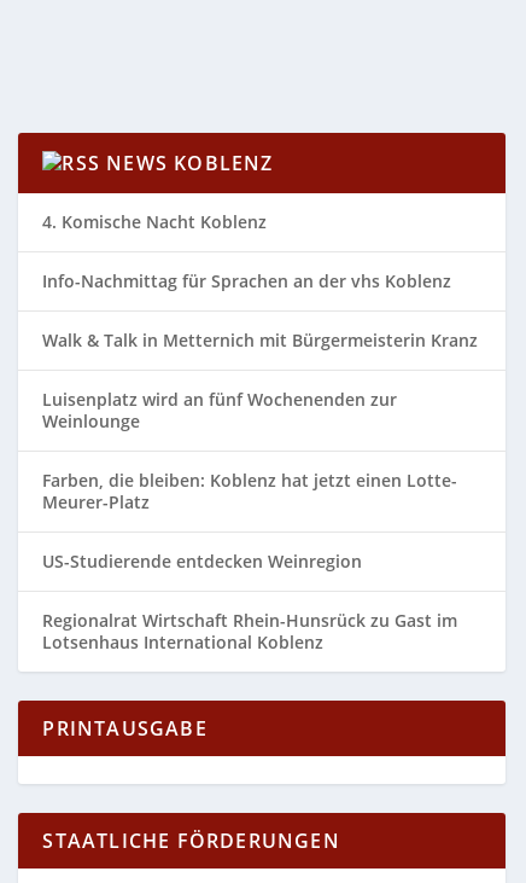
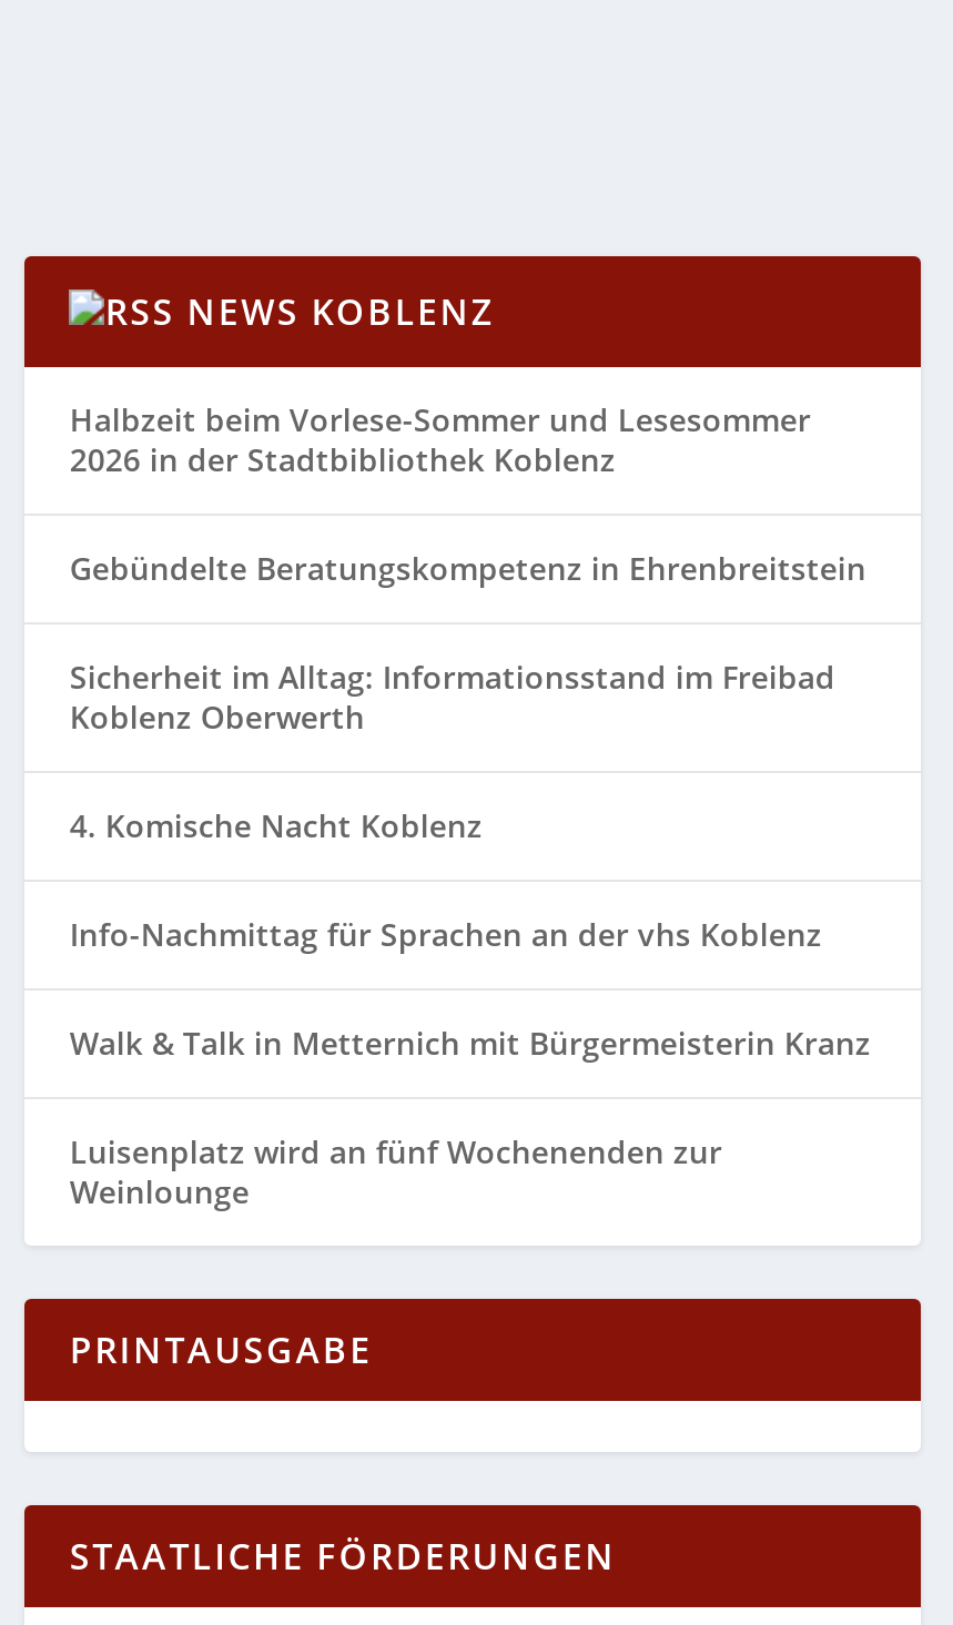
+ Halbzeit beim Vorlese-Sommer und Lesesommer
+ 2026 in der Stadtbibliothek Koblenz
+ Gebündelte Beratungskompetenz in Ehrenbreitstein
+ Sicherheit im Alltag: Informationsstand im Freibad
+ Koblenz Oberwerth

moved down: 4. Komische Nacht Koblenz | Info-Nachmittag für Sprachen an der vhs Koblenz | Walk & Talk in Metternich mit Bürgermeisterin Kranz | Luisenplatz wird an fünf Wochenenden zur | Weinlounge

- Farben, die bleiben: Koblenz hat jetzt einen Lotte-
- Meurer-Platz
- US-Studierende entdecken Weinregion
- Regionalrat Wirtschaft Rhein-Hunsrück zu Gast im
- Lotsenhaus International Koblenz
